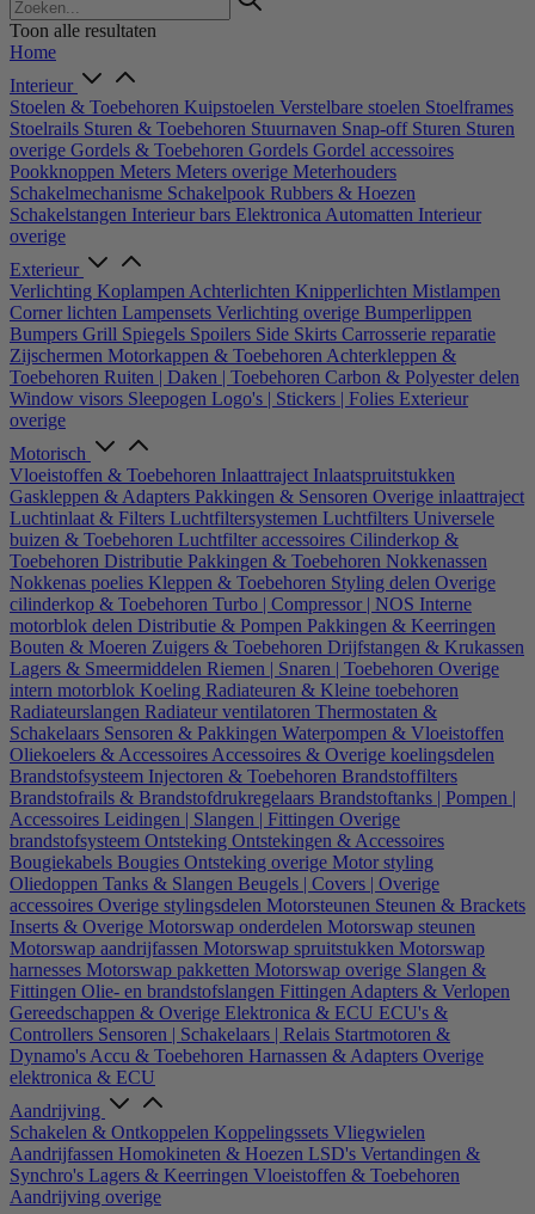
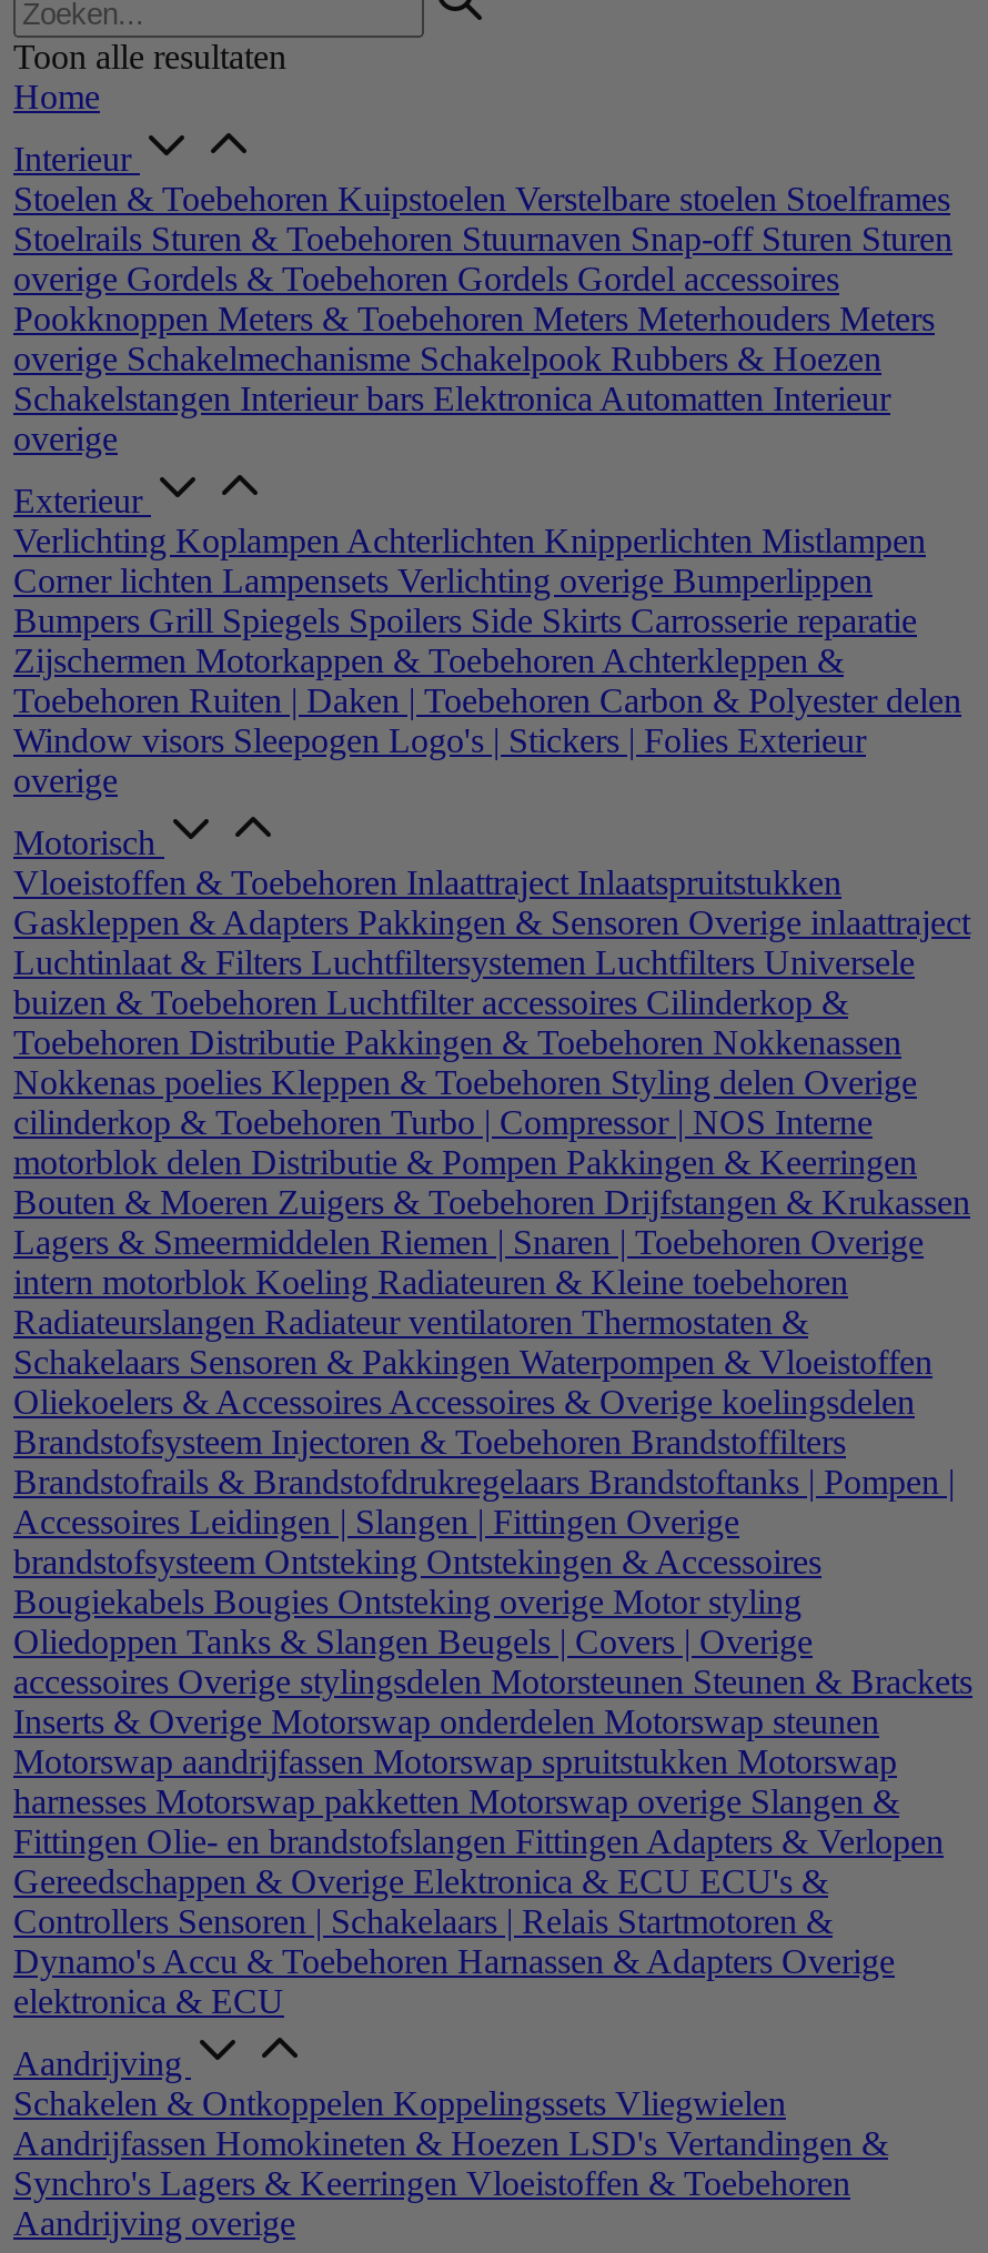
- Pookknoppen Meters Meters overige Meterhouders
- Schakelmechanisme Schakelpook Rubbers & Hoezen
+ Pookknoppen Meters & Toebehoren Meters Meterhouders Meters
+ overige Schakelmechanisme Schakelpook Rubbers & Hoezen
